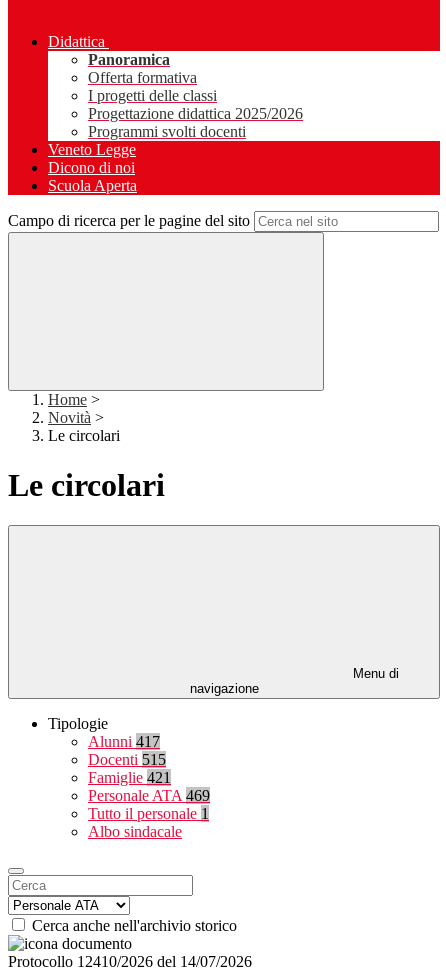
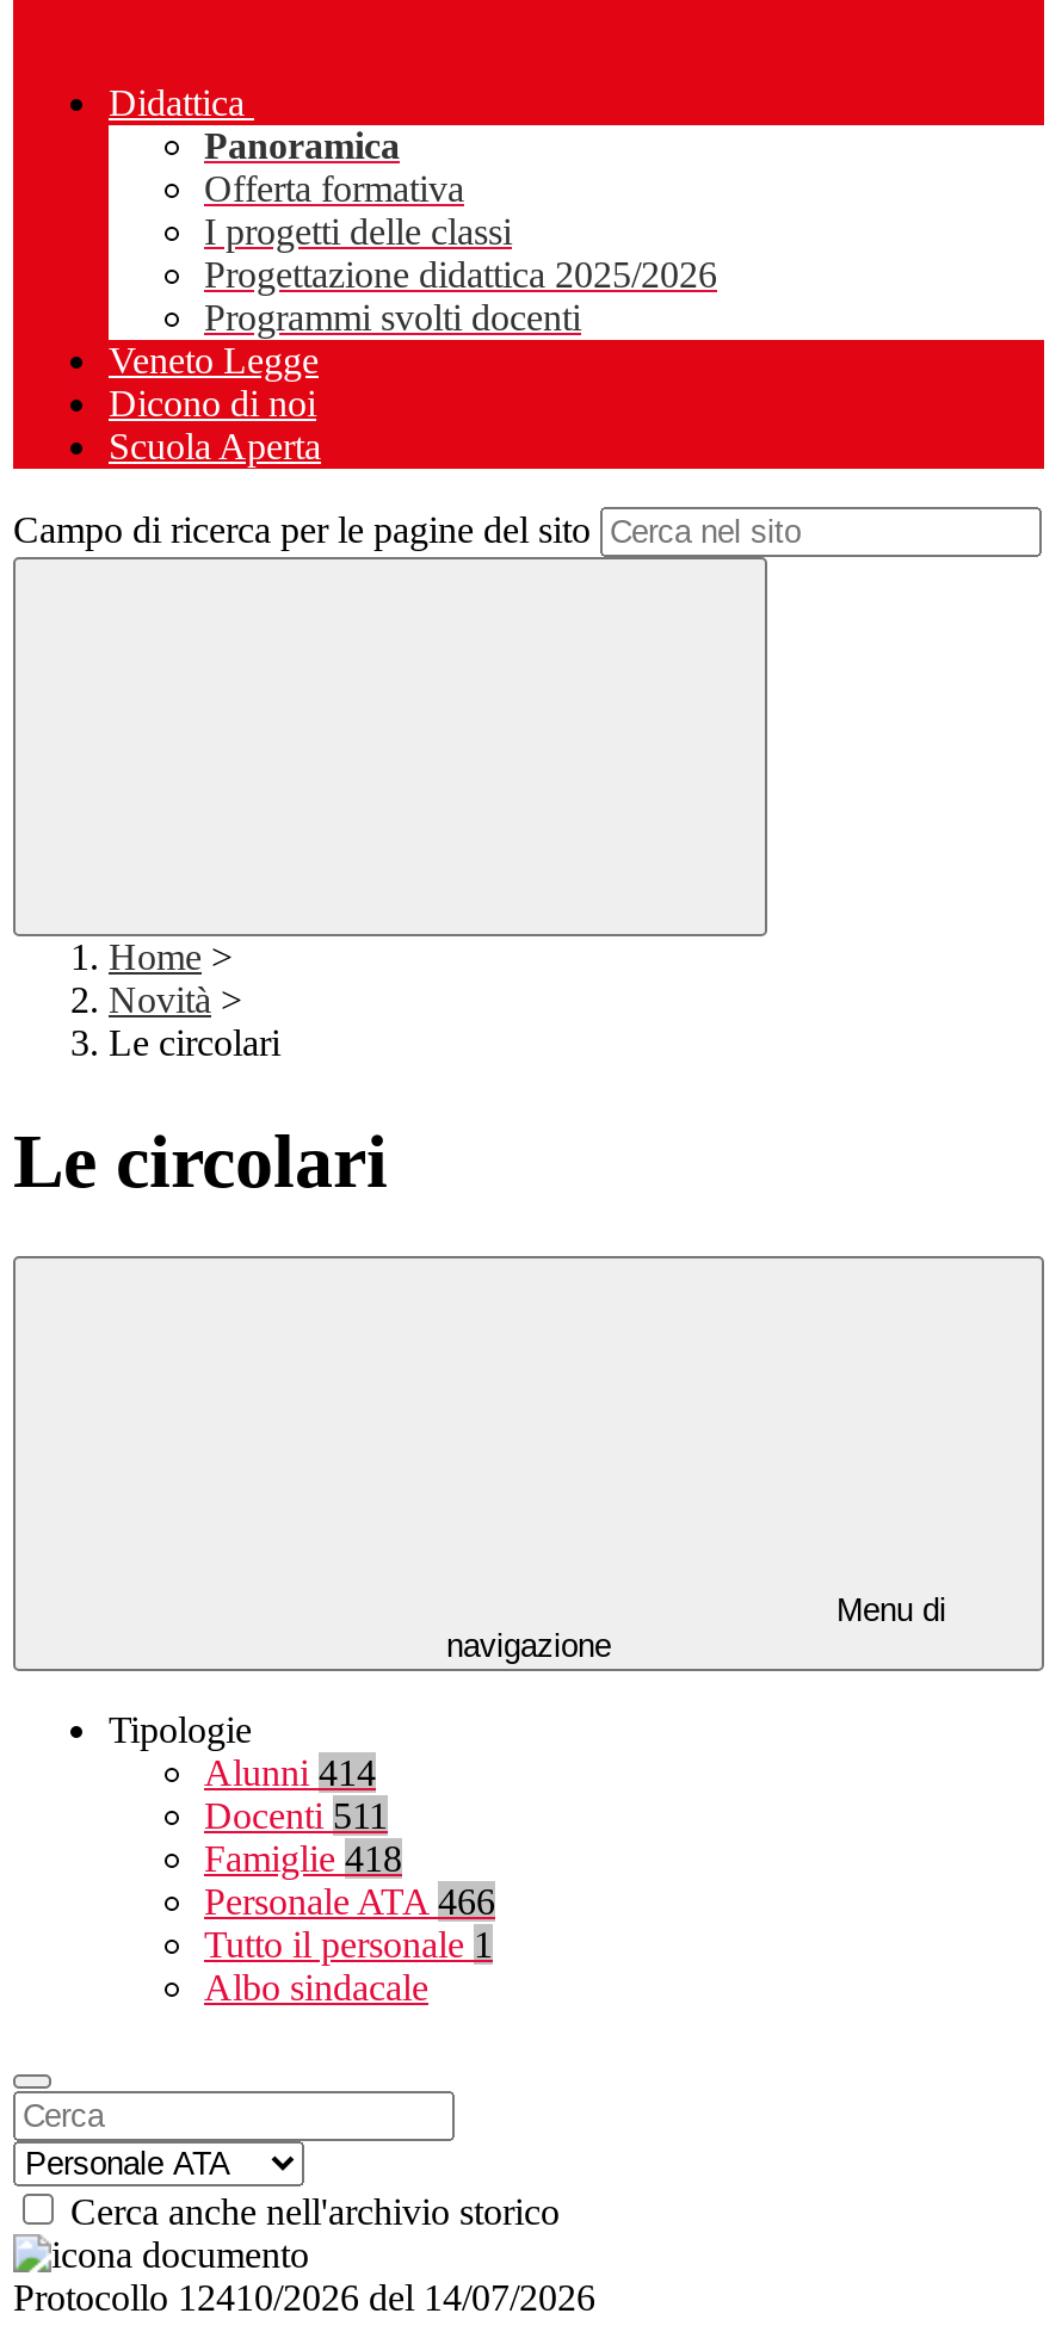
- Alunni 417
+ Alunni 414

- Docenti 515
+ Docenti 511

- Famiglie 421
+ Famiglie 418

- Personale ATA 469
+ Personale ATA 466
